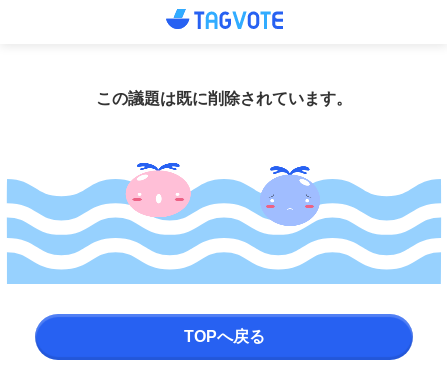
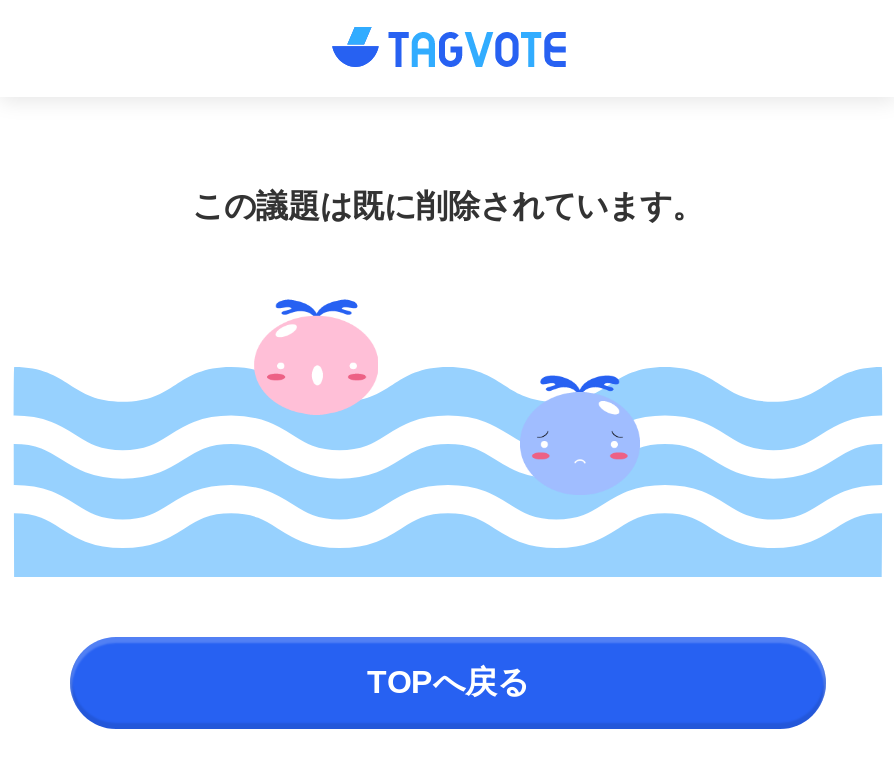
- [image]
+ [image]

- [image]
+ [image]
